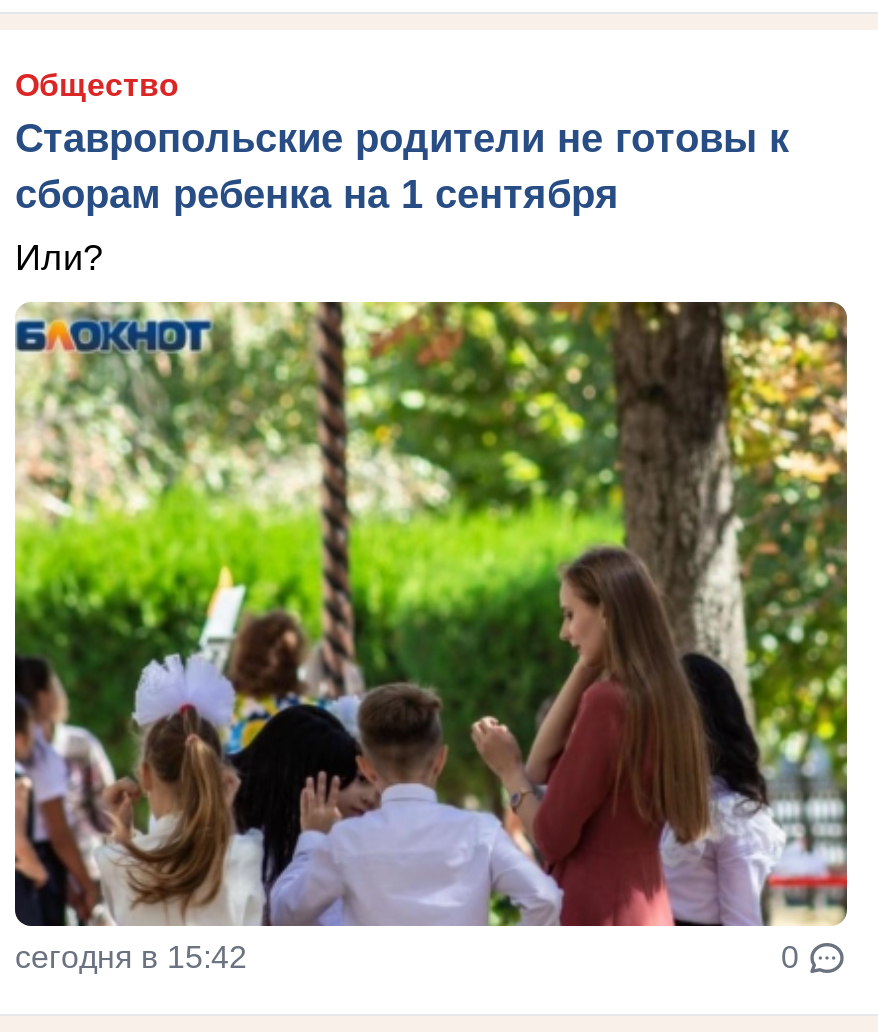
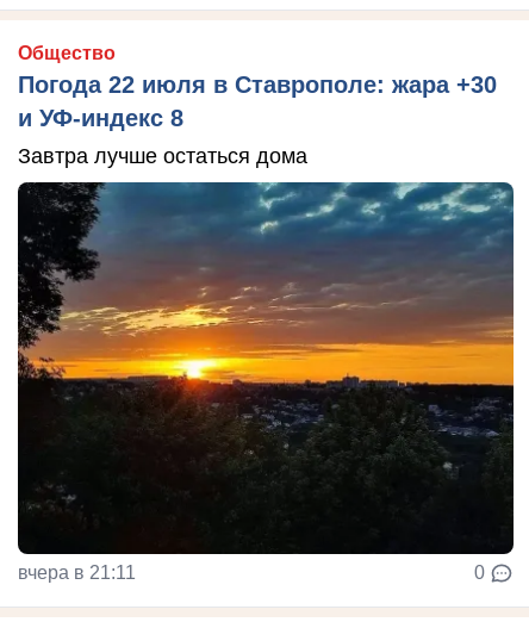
- Ставропольские родители не готовы к
- сборам ребенка на 1 сентября
+ Погода 22 июля в Ставрополе: жара +30
+ и УФ-индекс 8

- Или?
+ Завтра лучше остаться дома

- [image]
- сегодня в 15:42
+ [image]
+ вчера в 21:11
